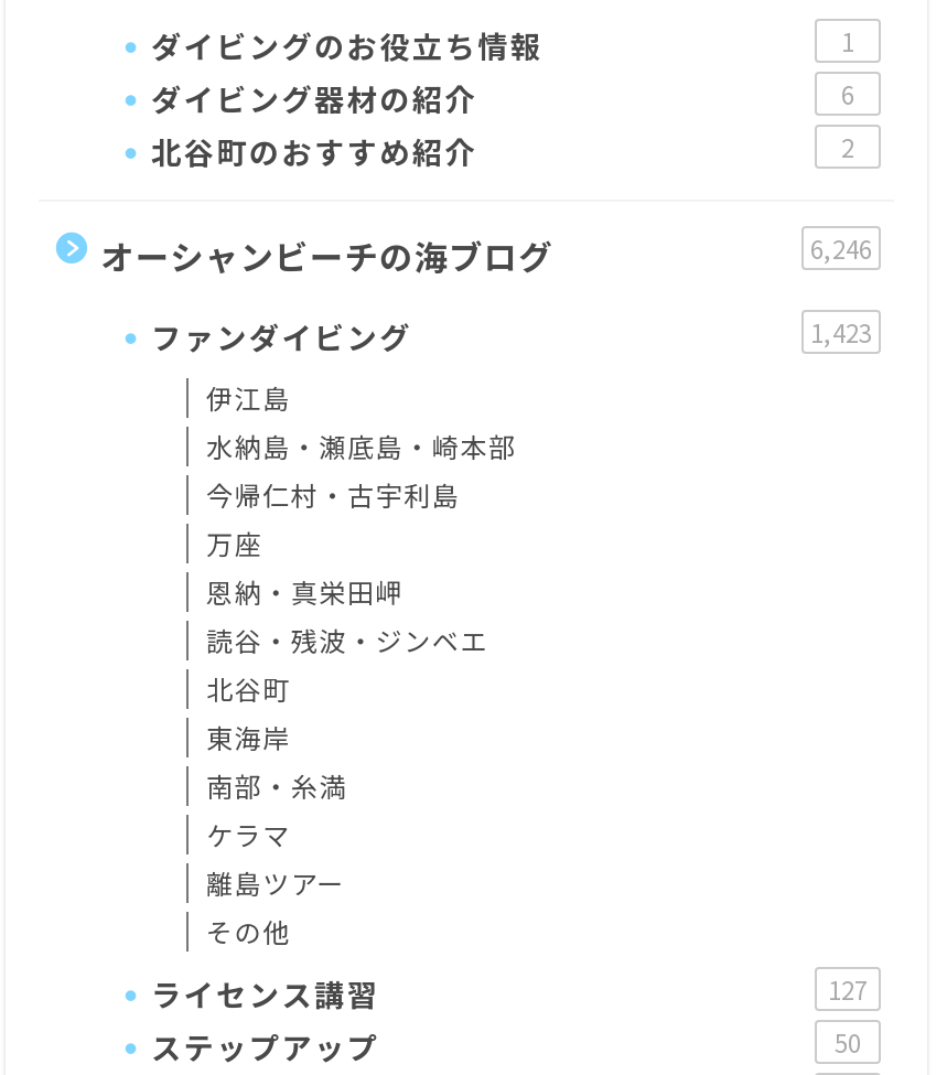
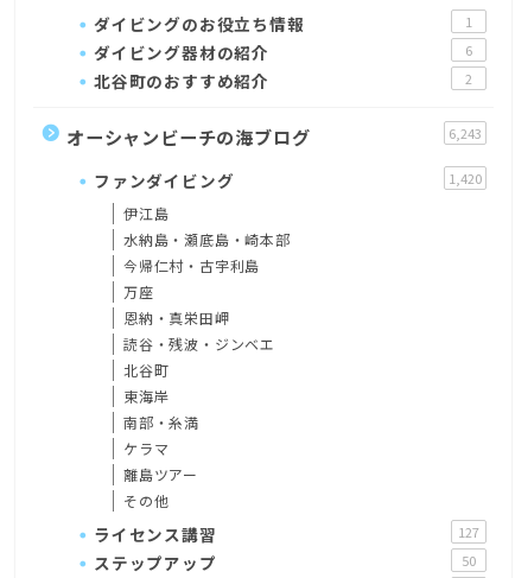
- 6,246
+ 6,243

- 1,423
+ 1,420
